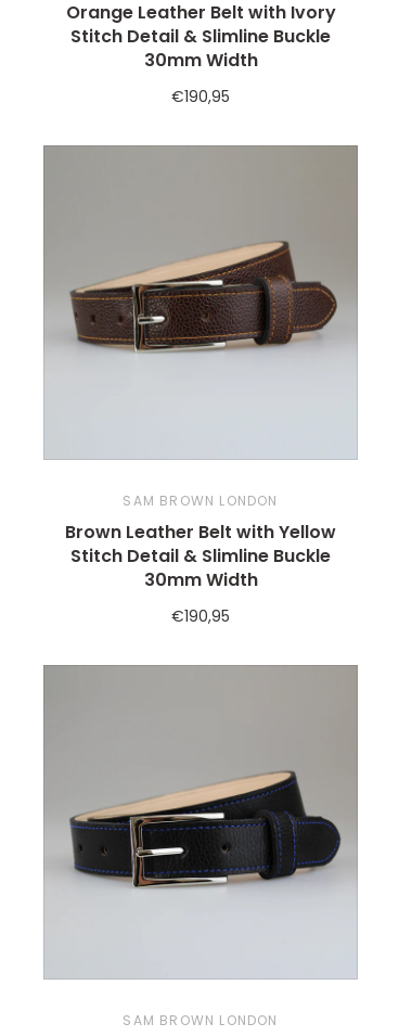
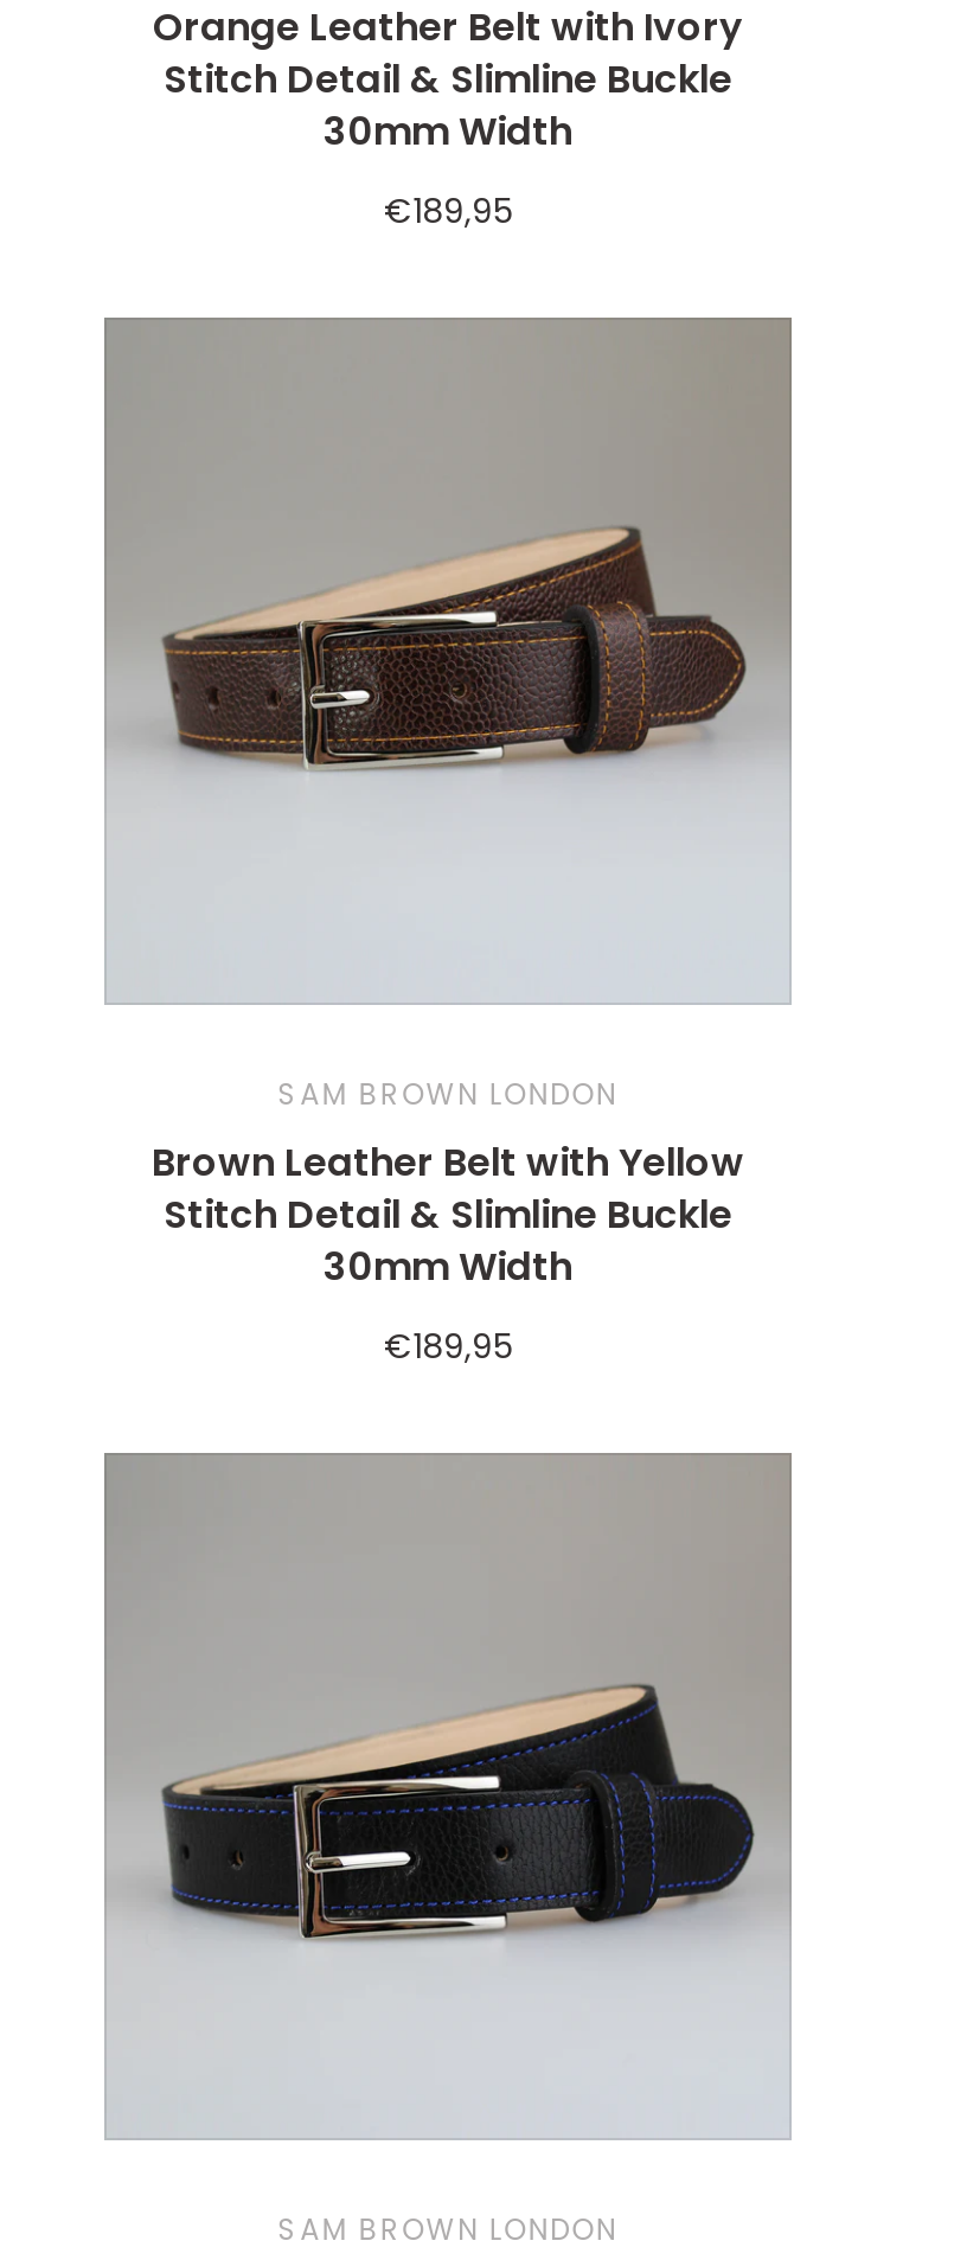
- €190,95
+ €189,95

- €190,95
+ €189,95
